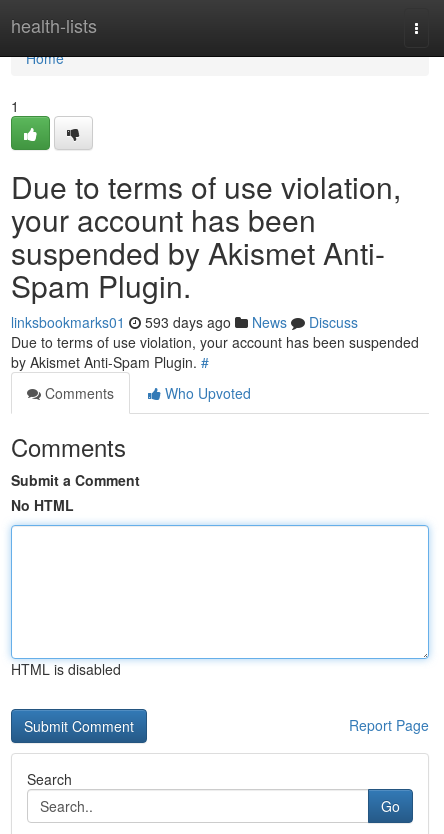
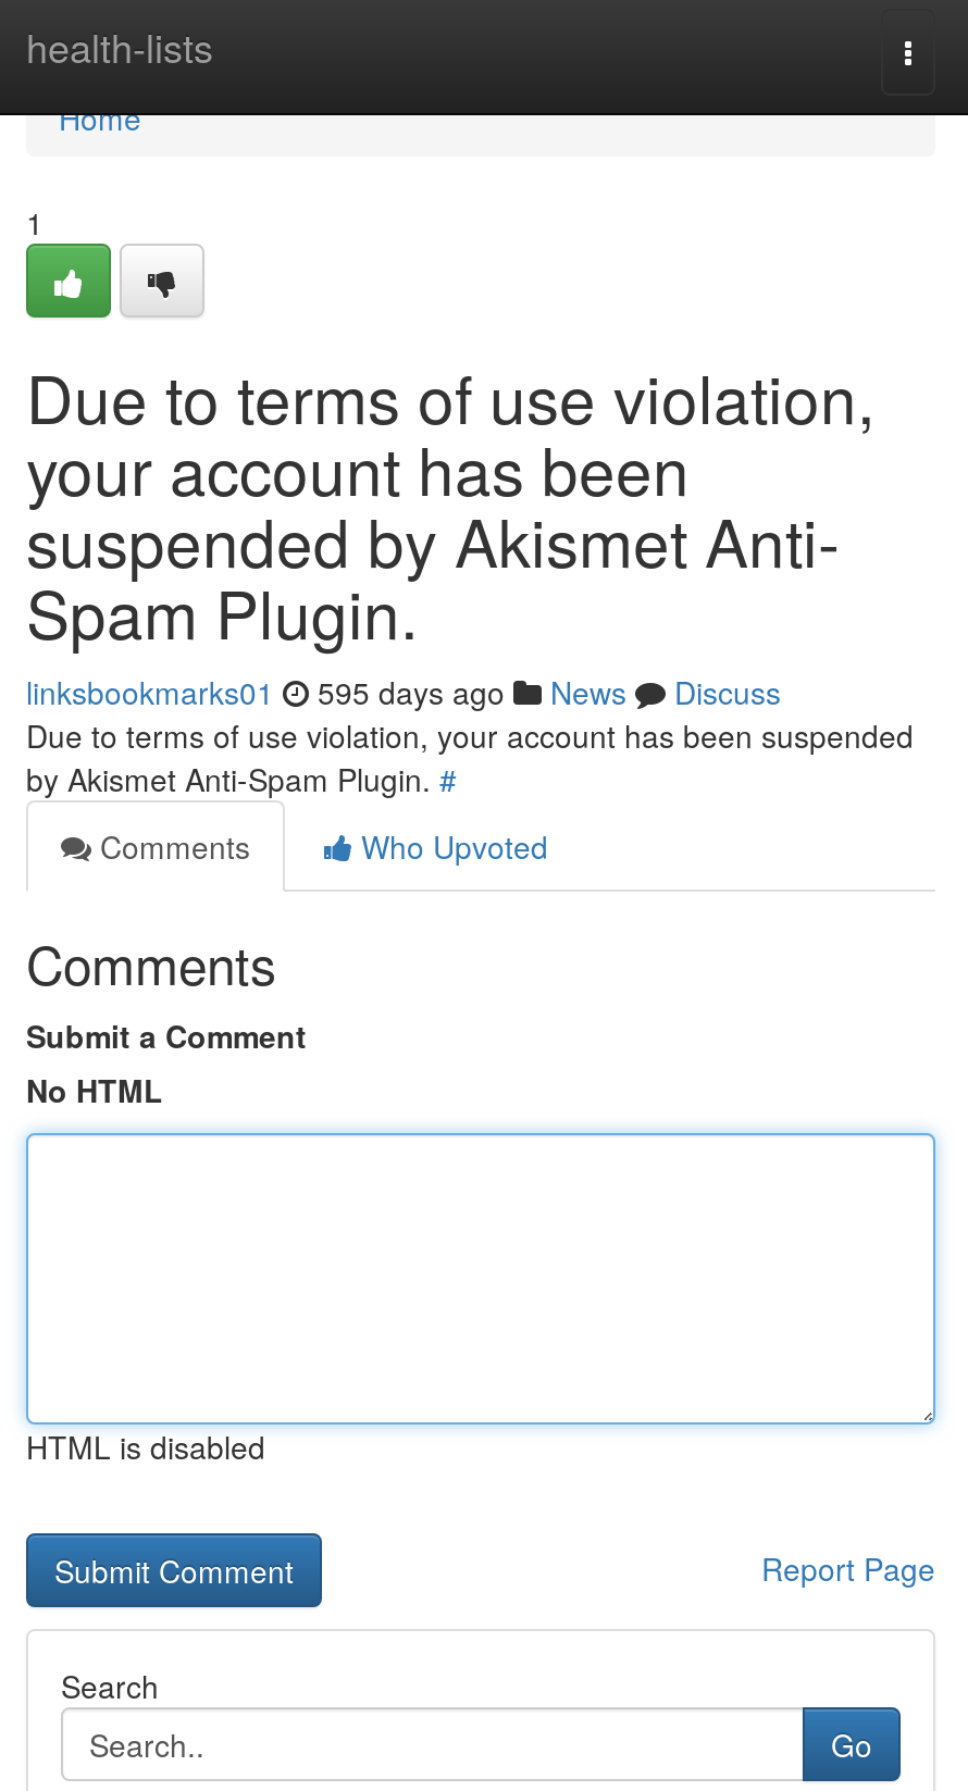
- linksbookmarks01 593 days ago News Discuss
+ linksbookmarks01 595 days ago News Discuss
